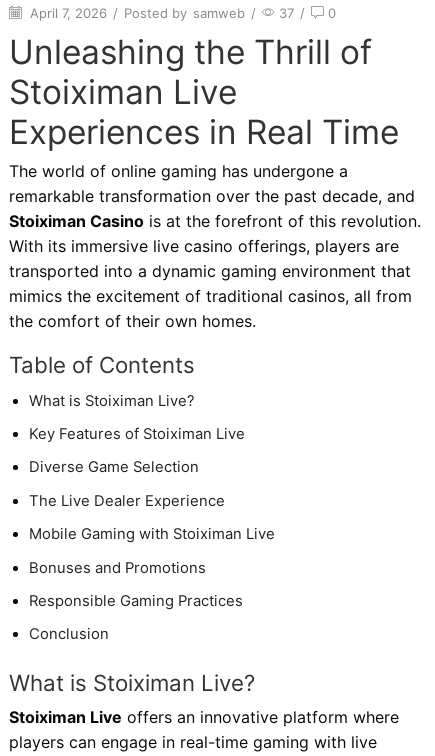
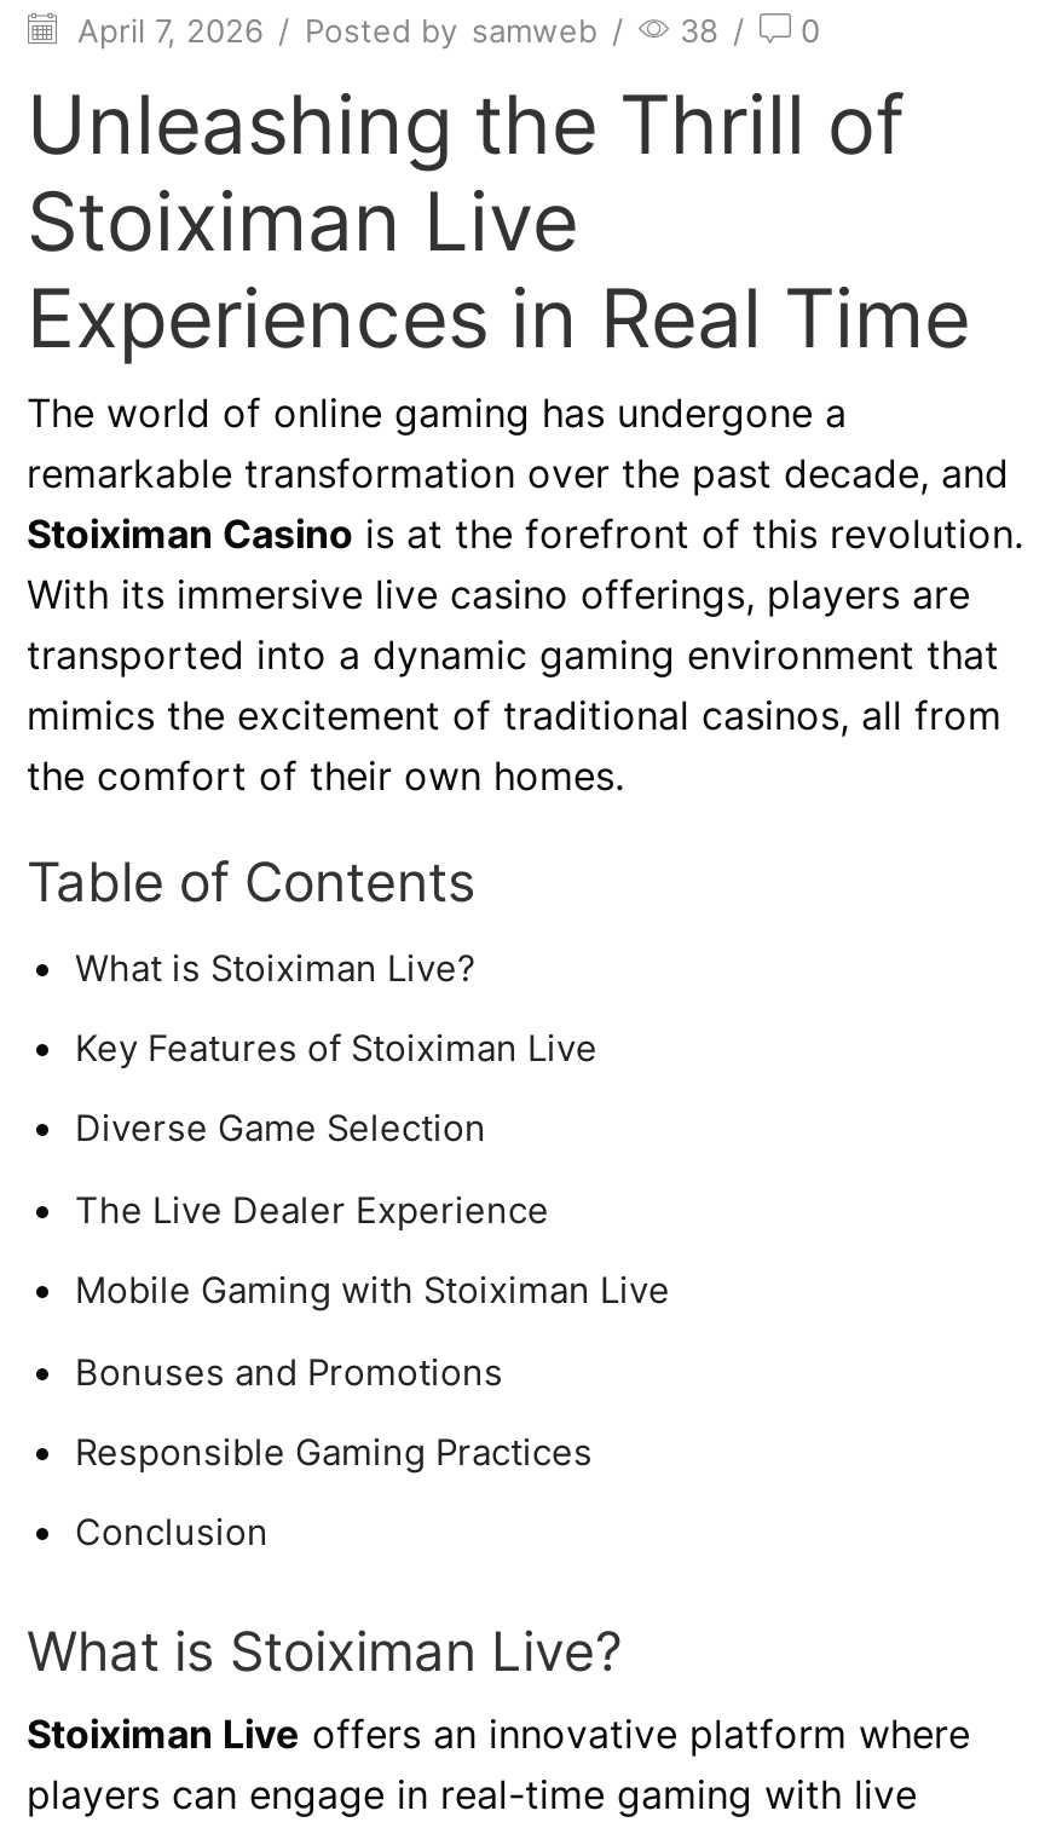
- April 7, 2026 / Posted by samweb / 37 / 0
+ April 7, 2026 / Posted by samweb / 38 / 0
